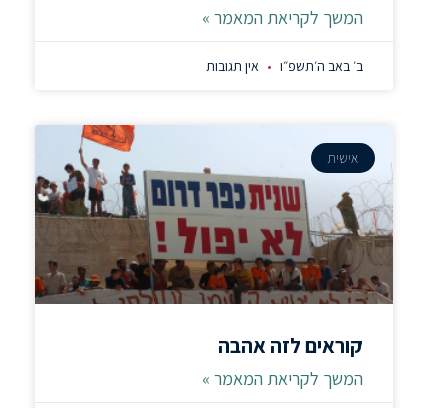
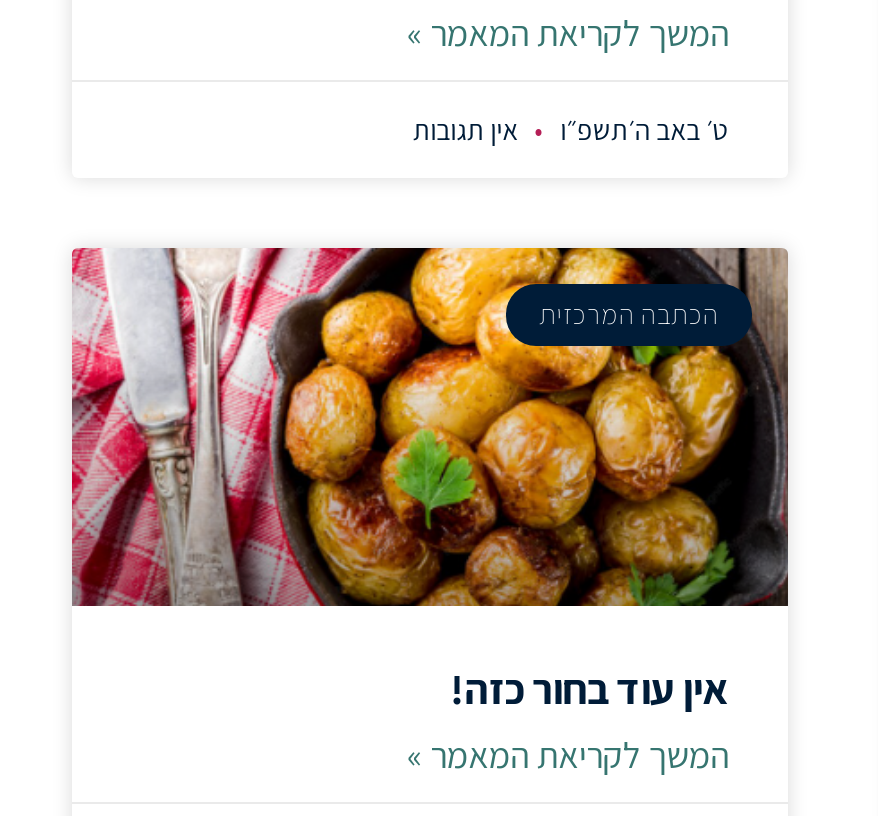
- ב׳ באב ה׳תשפ״ו
+ ט׳ באב ה׳תשפ״ו

- [image]
- אישית
+ [image]
+ הכתבה המרכזית

- קוראים לזה אהבה
+ אין עוד בחור כזה!
